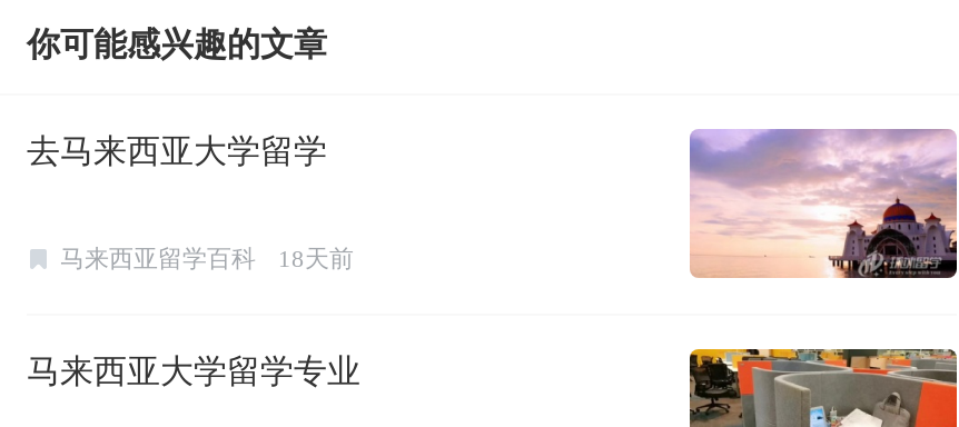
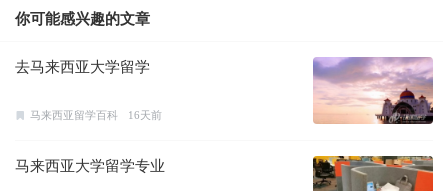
- 马来西亚留学百科 18天前
+ 马来西亚留学百科 16天前
